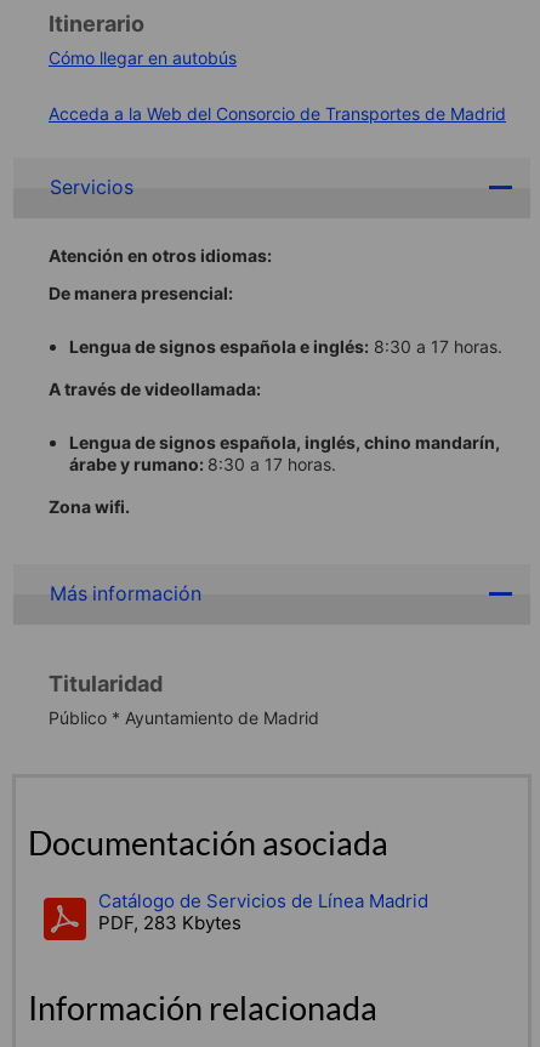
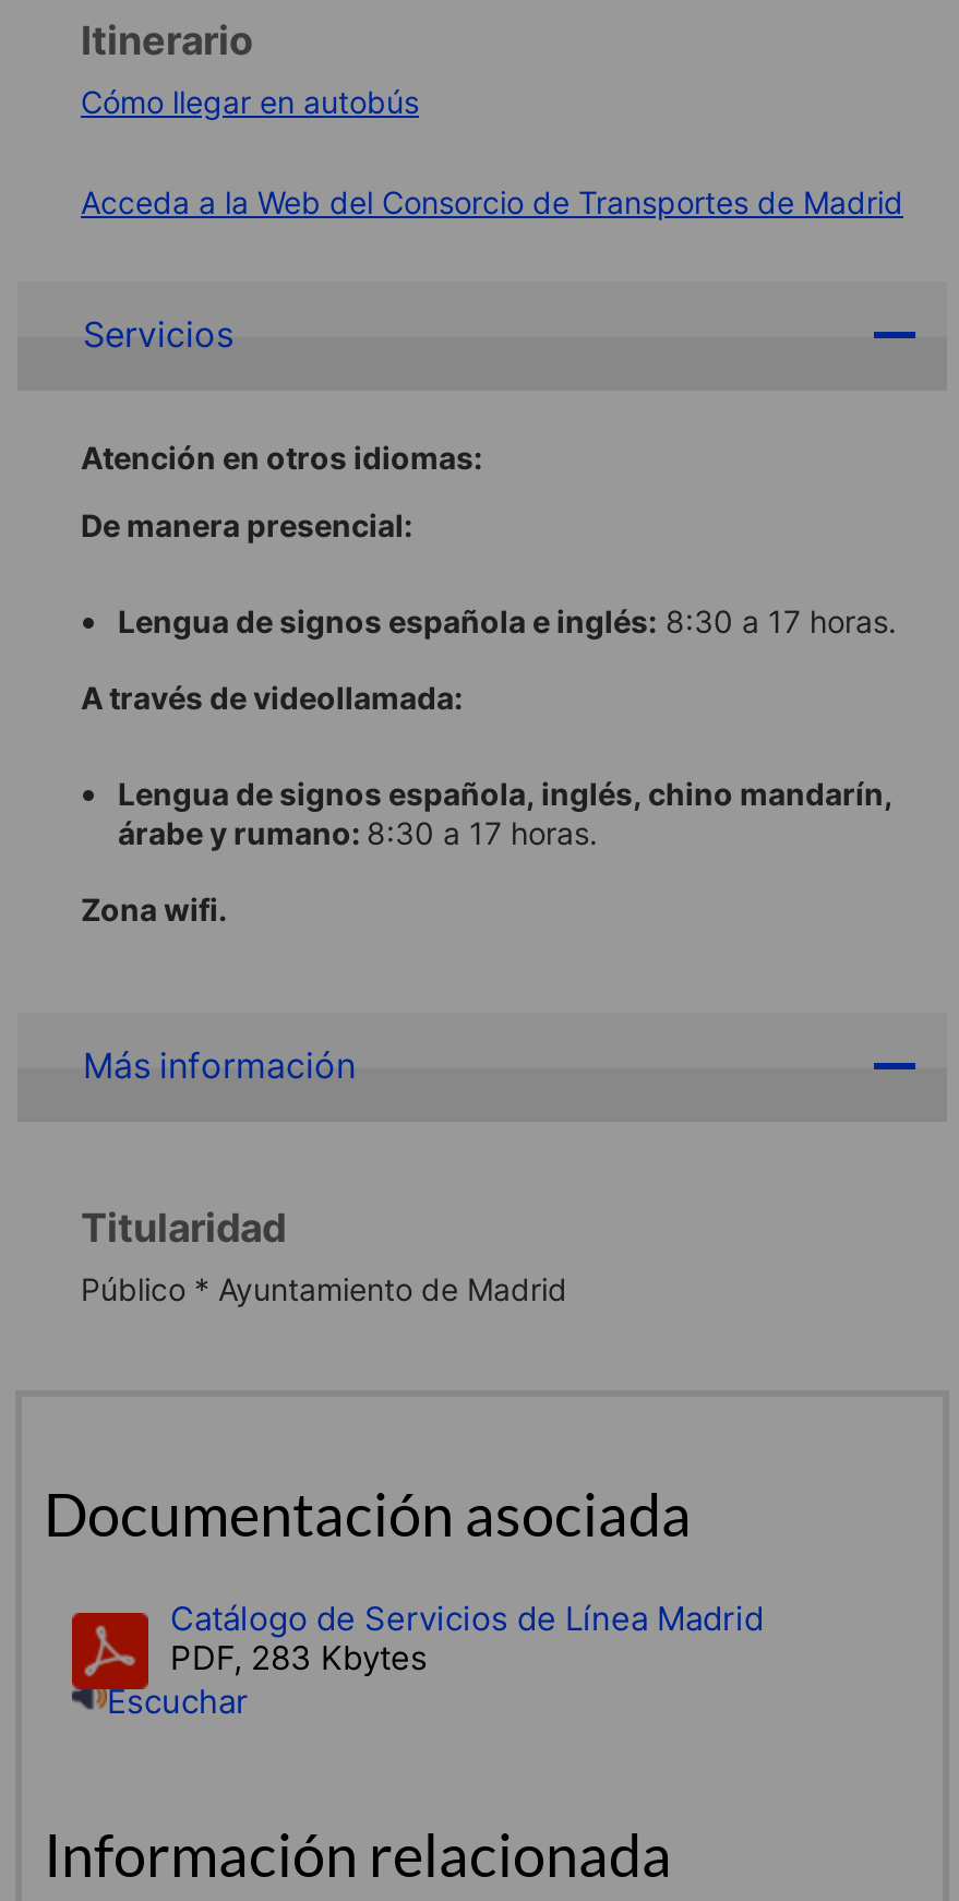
+ Escuchar
